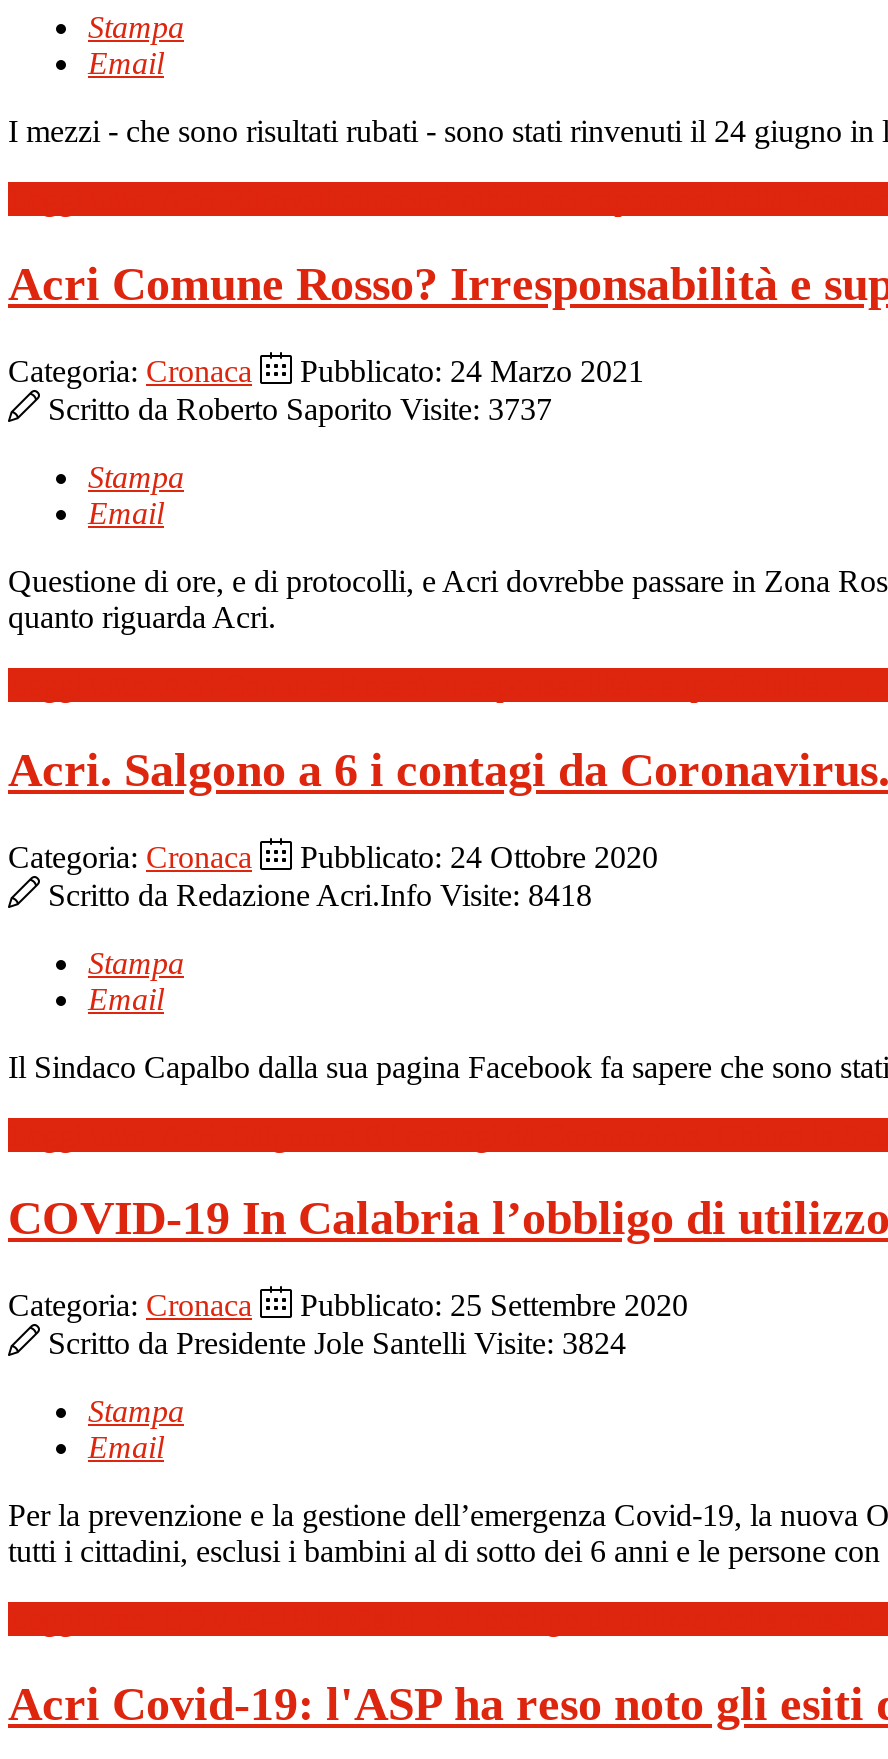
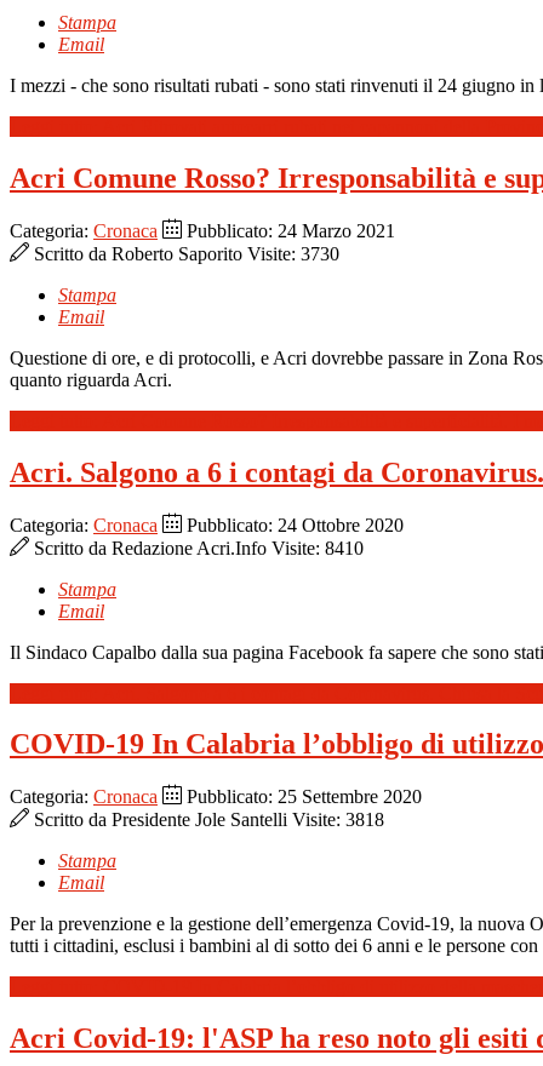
- Scritto da Roberto Saporito Visite: 3737
+ Scritto da Roberto Saporito Visite: 3730

- Scritto da Redazione Acri.Info Visite: 8418
+ Scritto da Redazione Acri.Info Visite: 8410

- Scritto da Presidente Jole Santelli Visite: 3824
+ Scritto da Presidente Jole Santelli Visite: 3818
